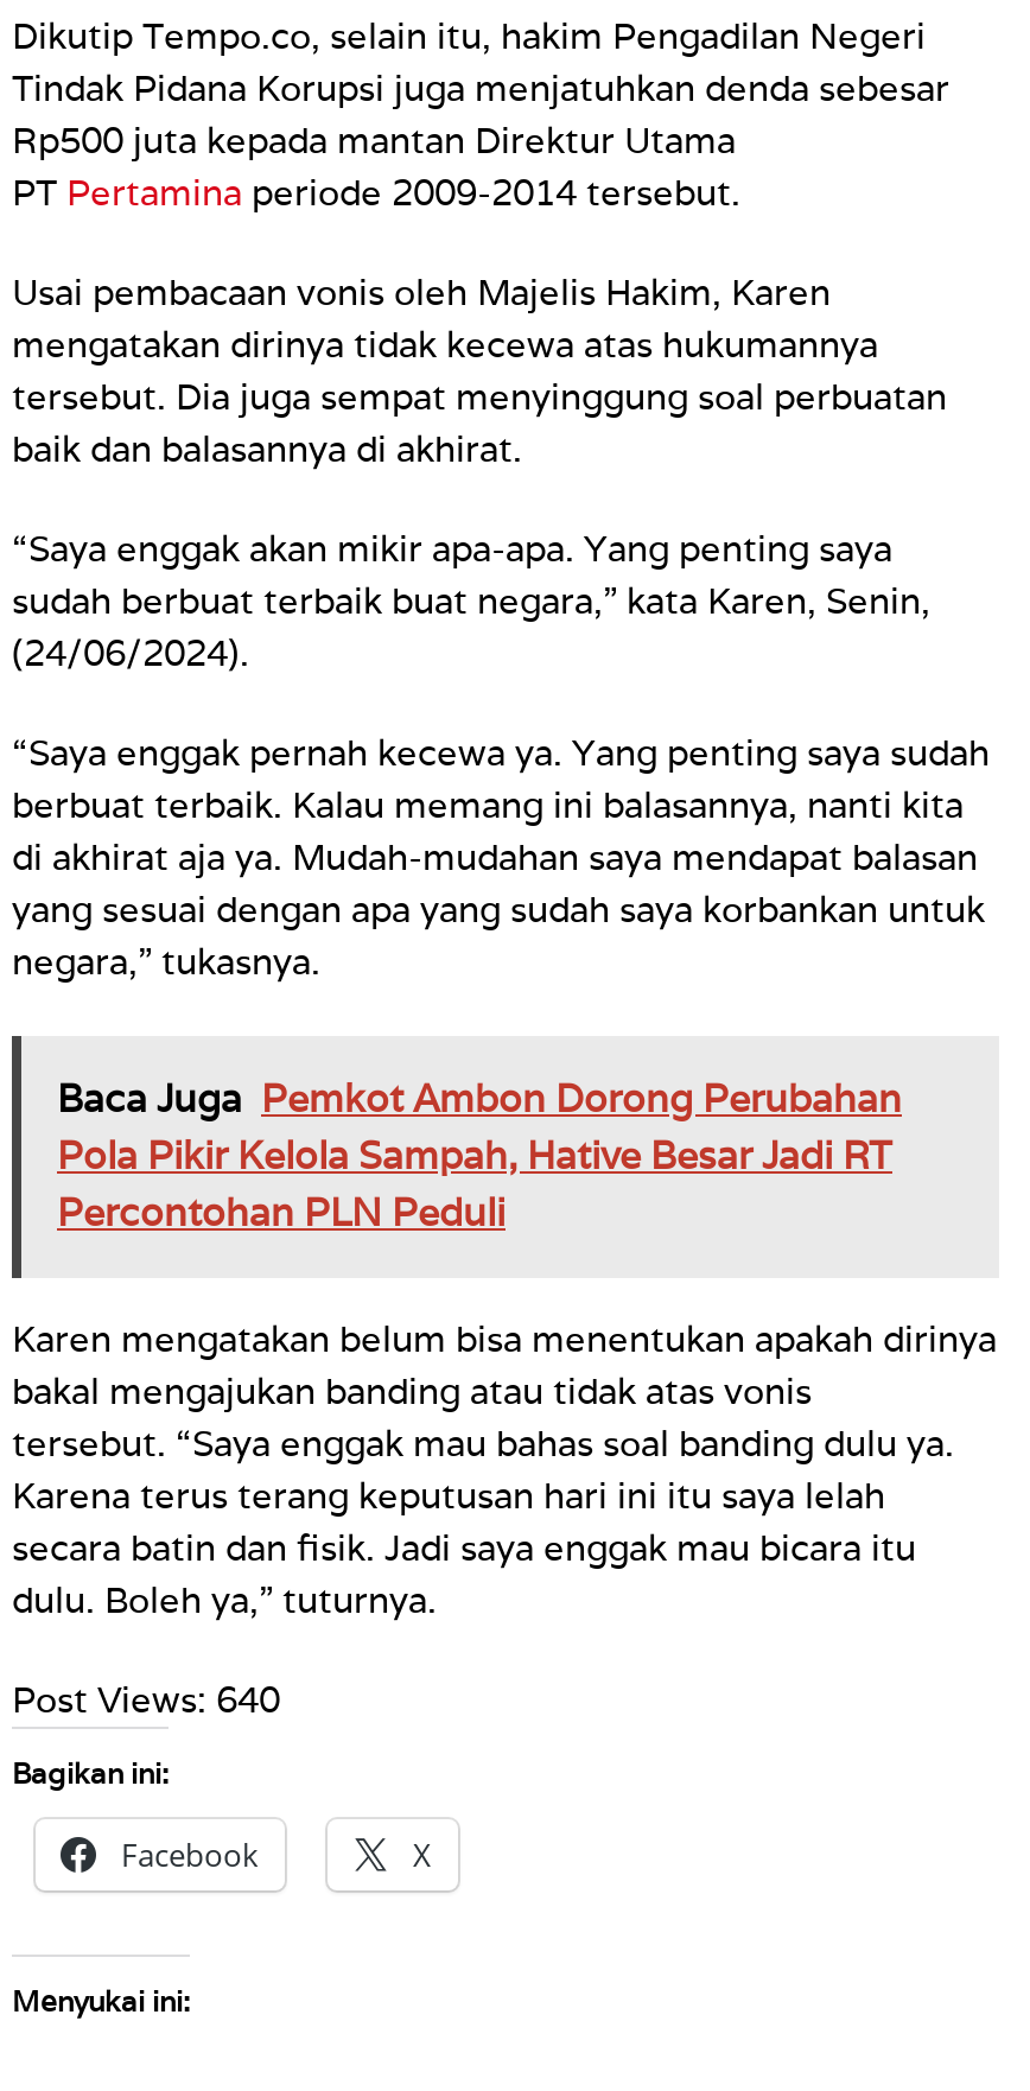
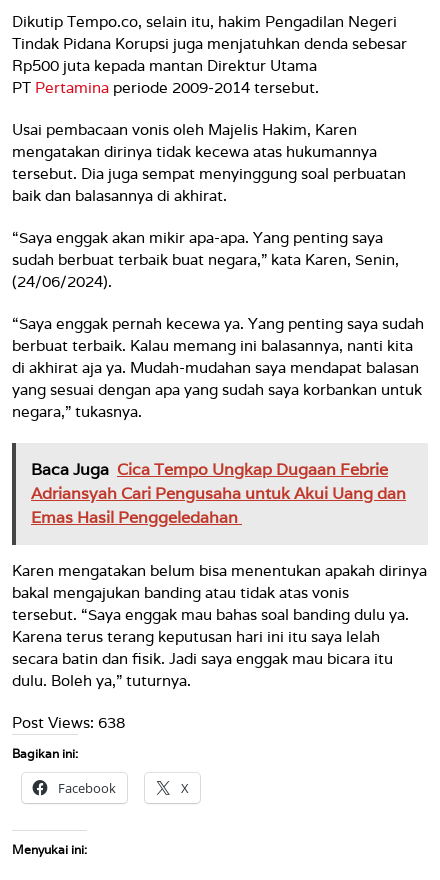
- Baca Juga Pemkot Ambon Dorong Perubahan
- Pola Pikir Kelola Sampah, Hative Besar Jadi RT
- Percontohan PLN Peduli
+ Baca Juga Cica Tempo Ungkap Dugaan Febrie
+ Adriansyah Cari Pengusaha untuk Akui Uang dan
+ Emas Hasil Penggeledahan

- Post Views: 640
+ Post Views: 638
